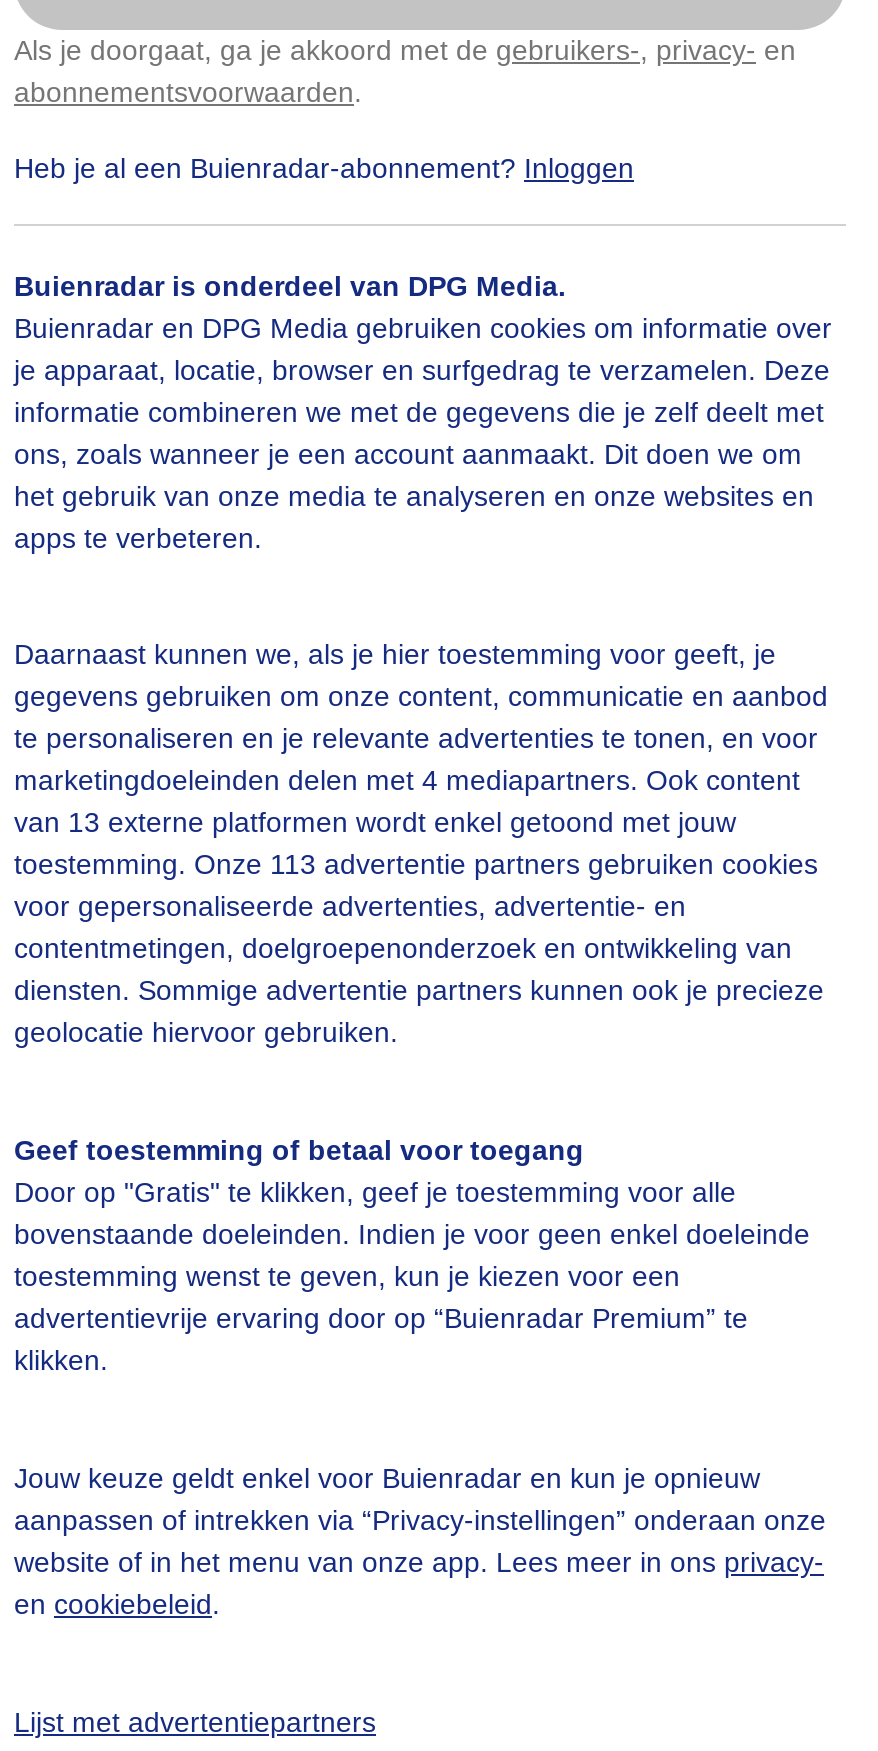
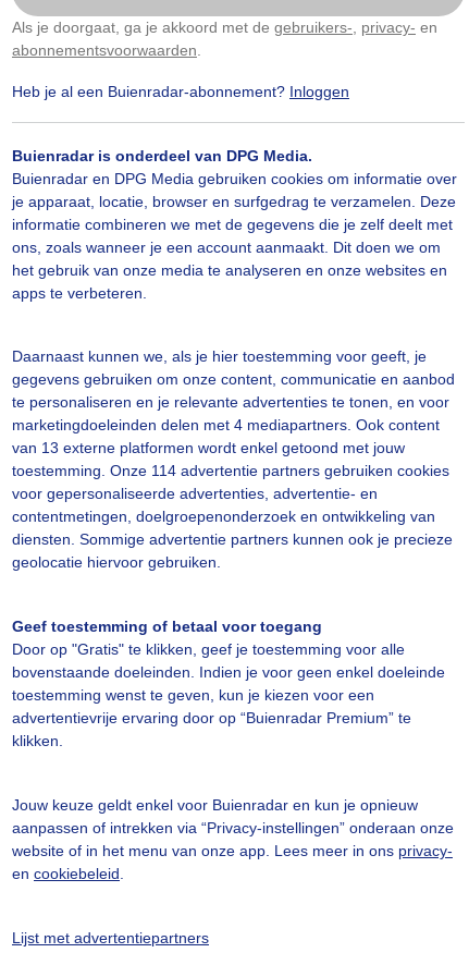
- toestemming. Onze 113 advertentie partners gebruiken cookies
+ toestemming. Onze 114 advertentie partners gebruiken cookies
